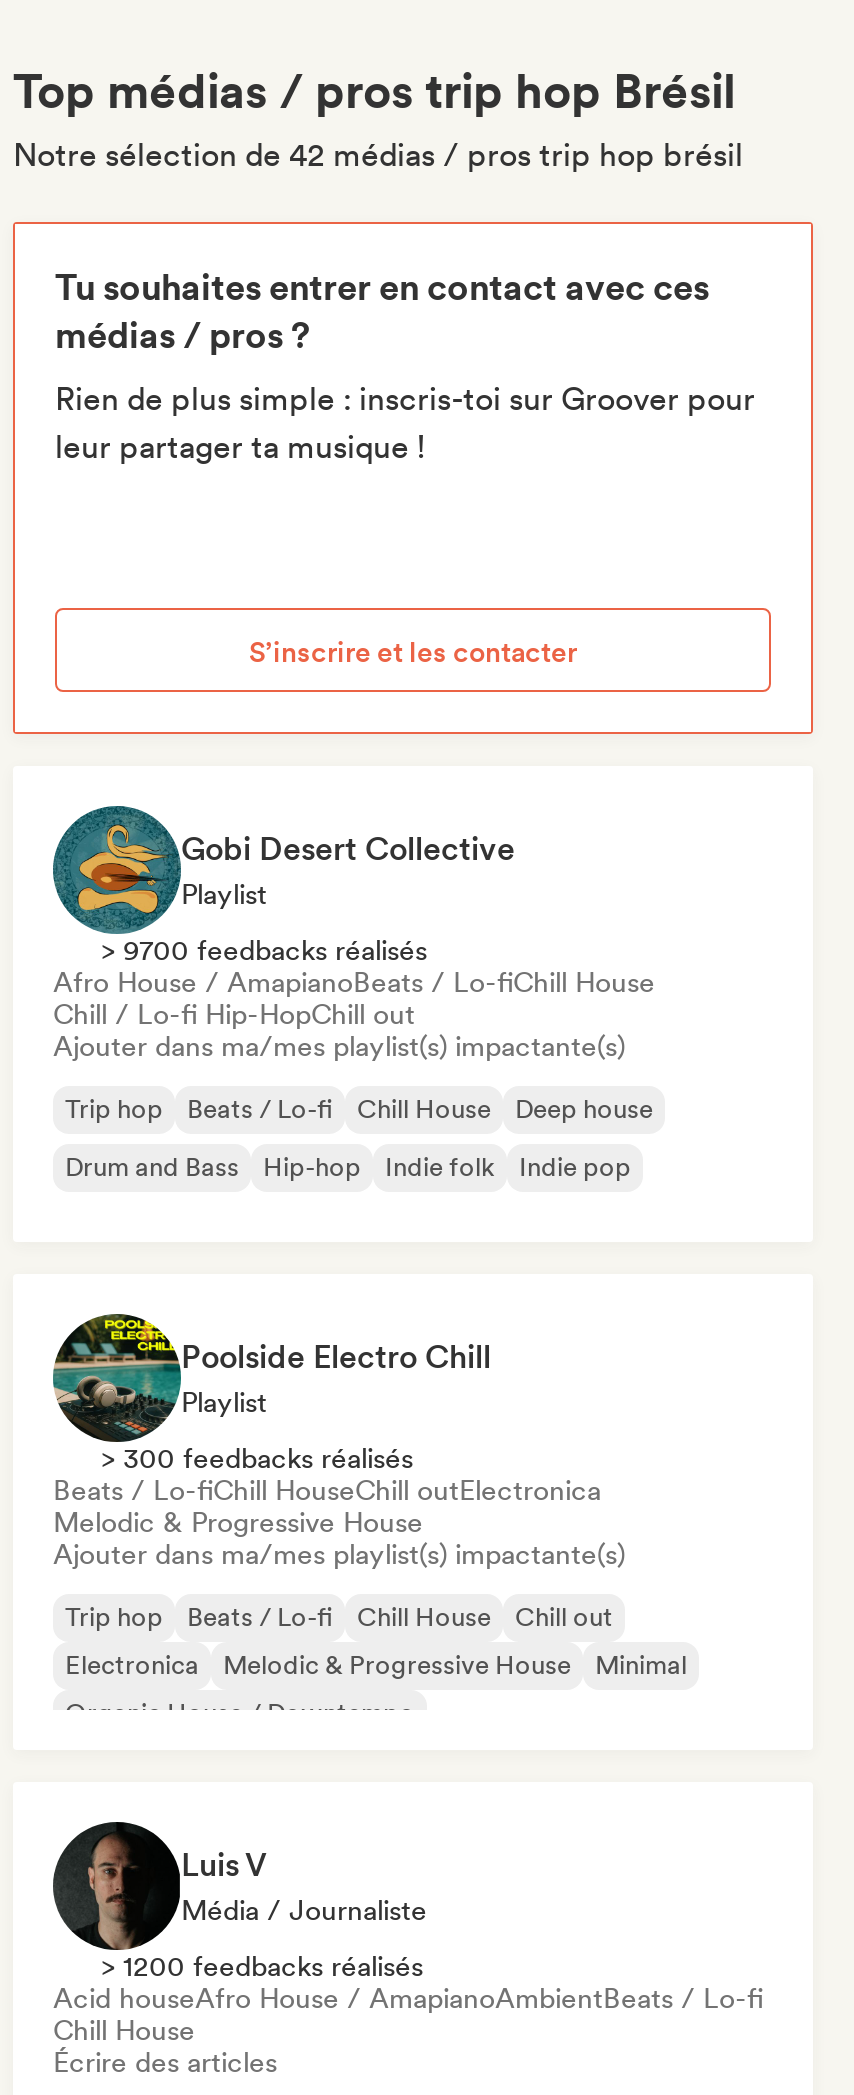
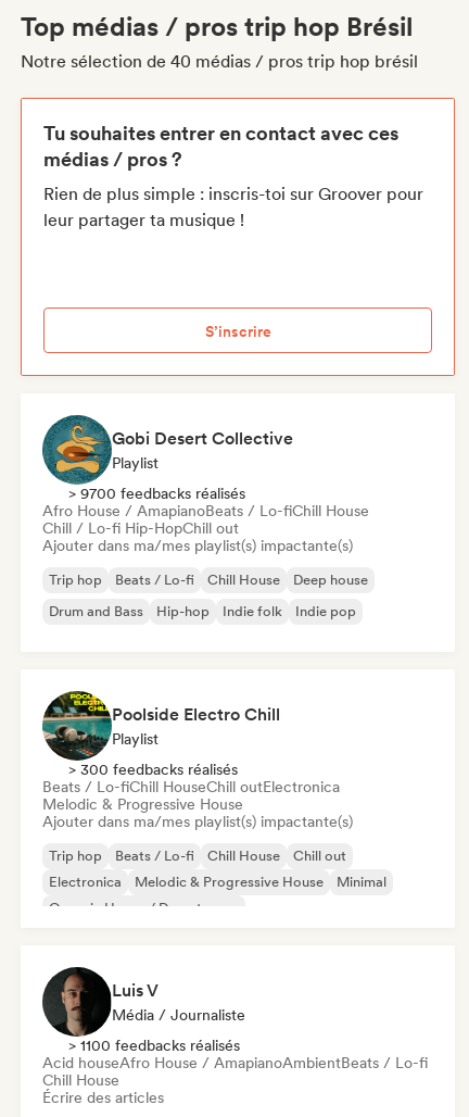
- Notre sélection de 42 médias / pros trip hop brésil
+ Notre sélection de 40 médias / pros trip hop brésil

- S’inscrire et les contacter
+ S’inscrire

- > 1200 feedbacks réalisés
+ > 1100 feedbacks réalisés
